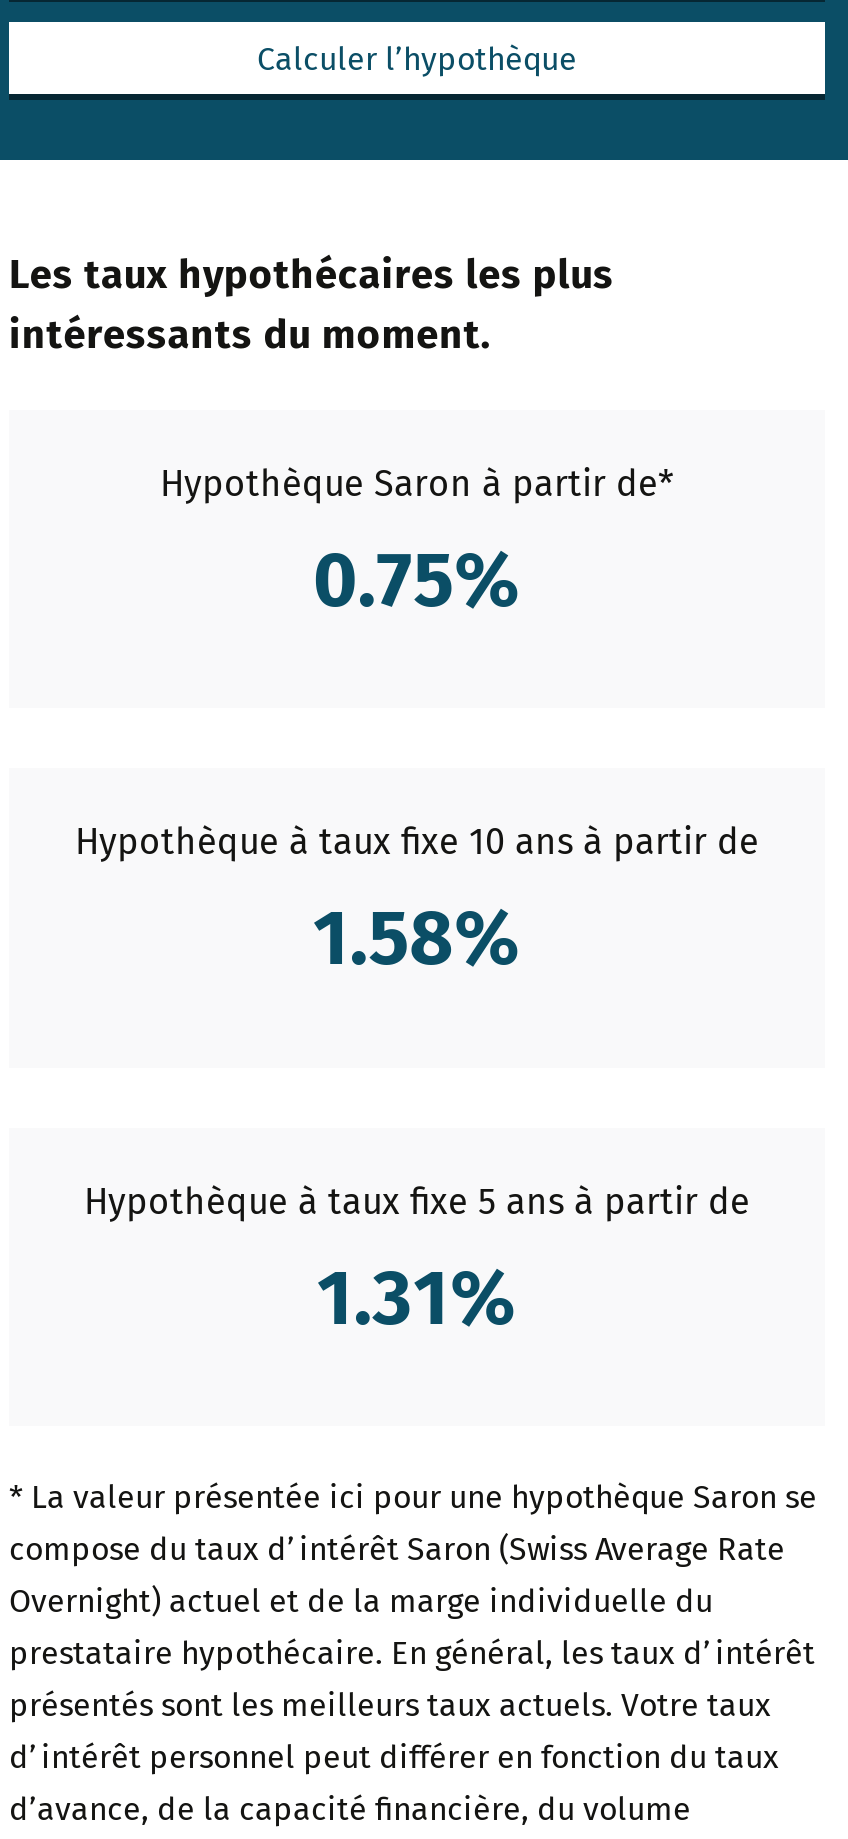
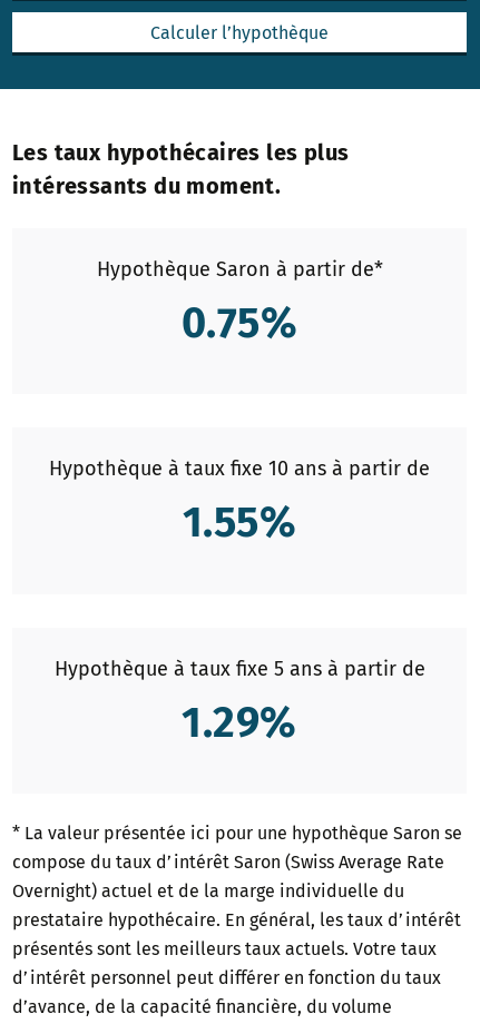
- 1.58%
+ 1.55%

- 1.31%
+ 1.29%
